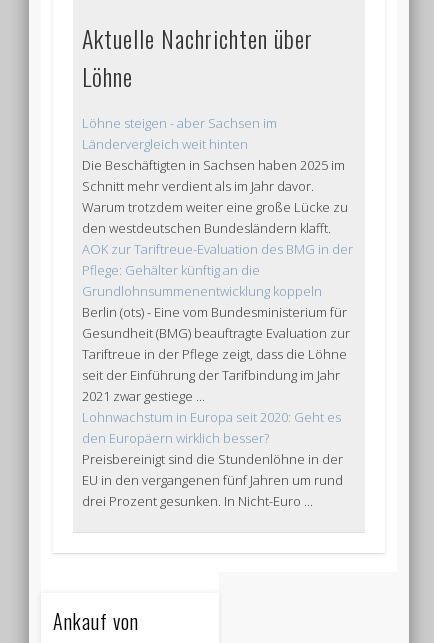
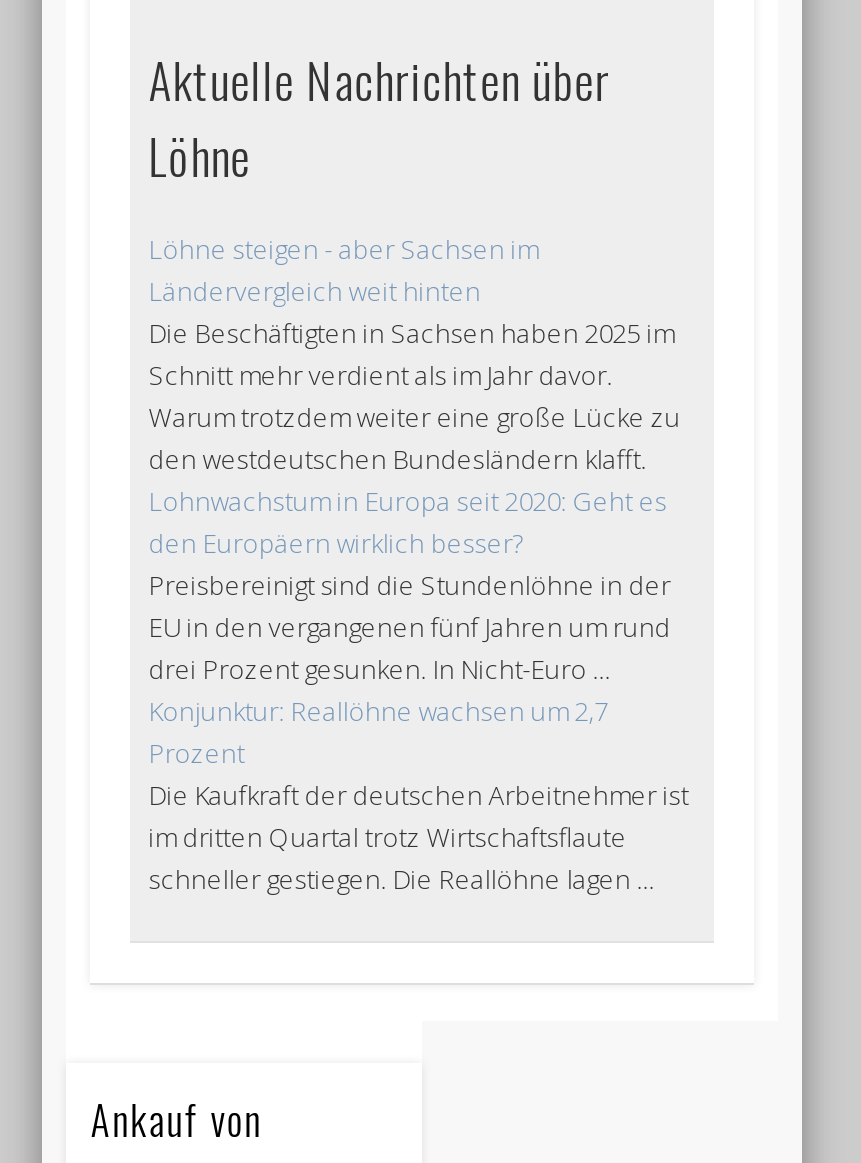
- AOK zur Tariftreue-Evaluation des BMG in der
- Pflege: Gehälter künftig an die
- Grundlohnsummenentwicklung koppeln
- Berlin (ots) - Eine vom Bundesministerium für
- Gesundheit (BMG) beauftragte Evaluation zur
- Tariftreue in der Pflege zeigt, dass die Löhne
- seit der Einführung der Tarifbindung im Jahr
- 2021 zwar gestiege ...

moved up: Lohnwachstum in Europa seit 2020: Geht es | den Europäern wirklich besser? | Preisbereinigt sind die Stundenlöhne in der | EU in den vergangenen fünf Jahren um rund | drei Prozent gesunken. In Nicht-Euro ...

+ Konjunktur: Reallöhne wachsen um 2,7
+ Prozent
+ Die Kaufkraft der deutschen Arbeitnehmer ist
+ im dritten Quartal trotz Wirtschaftsflaute
+ schneller gestiegen. Die Reallöhne lagen ...
